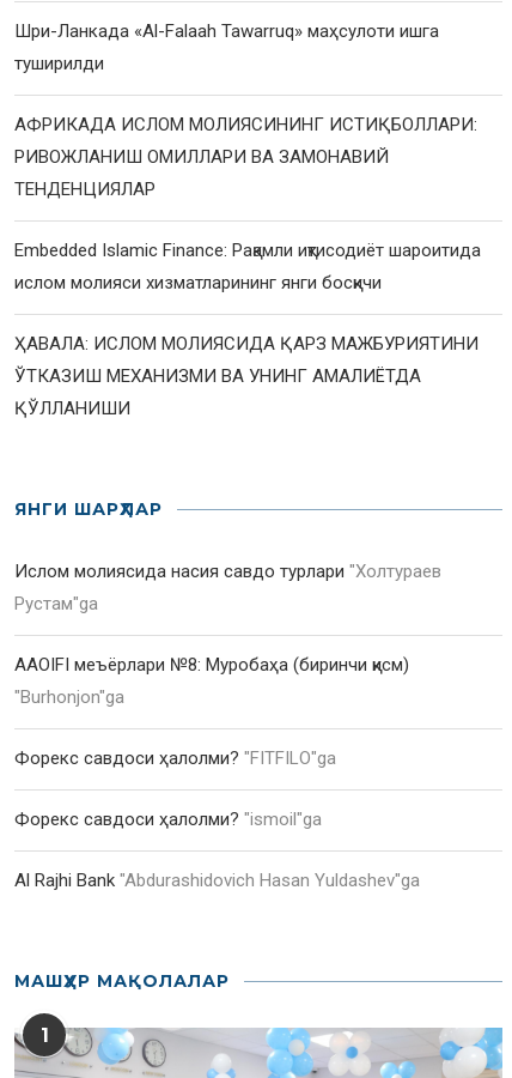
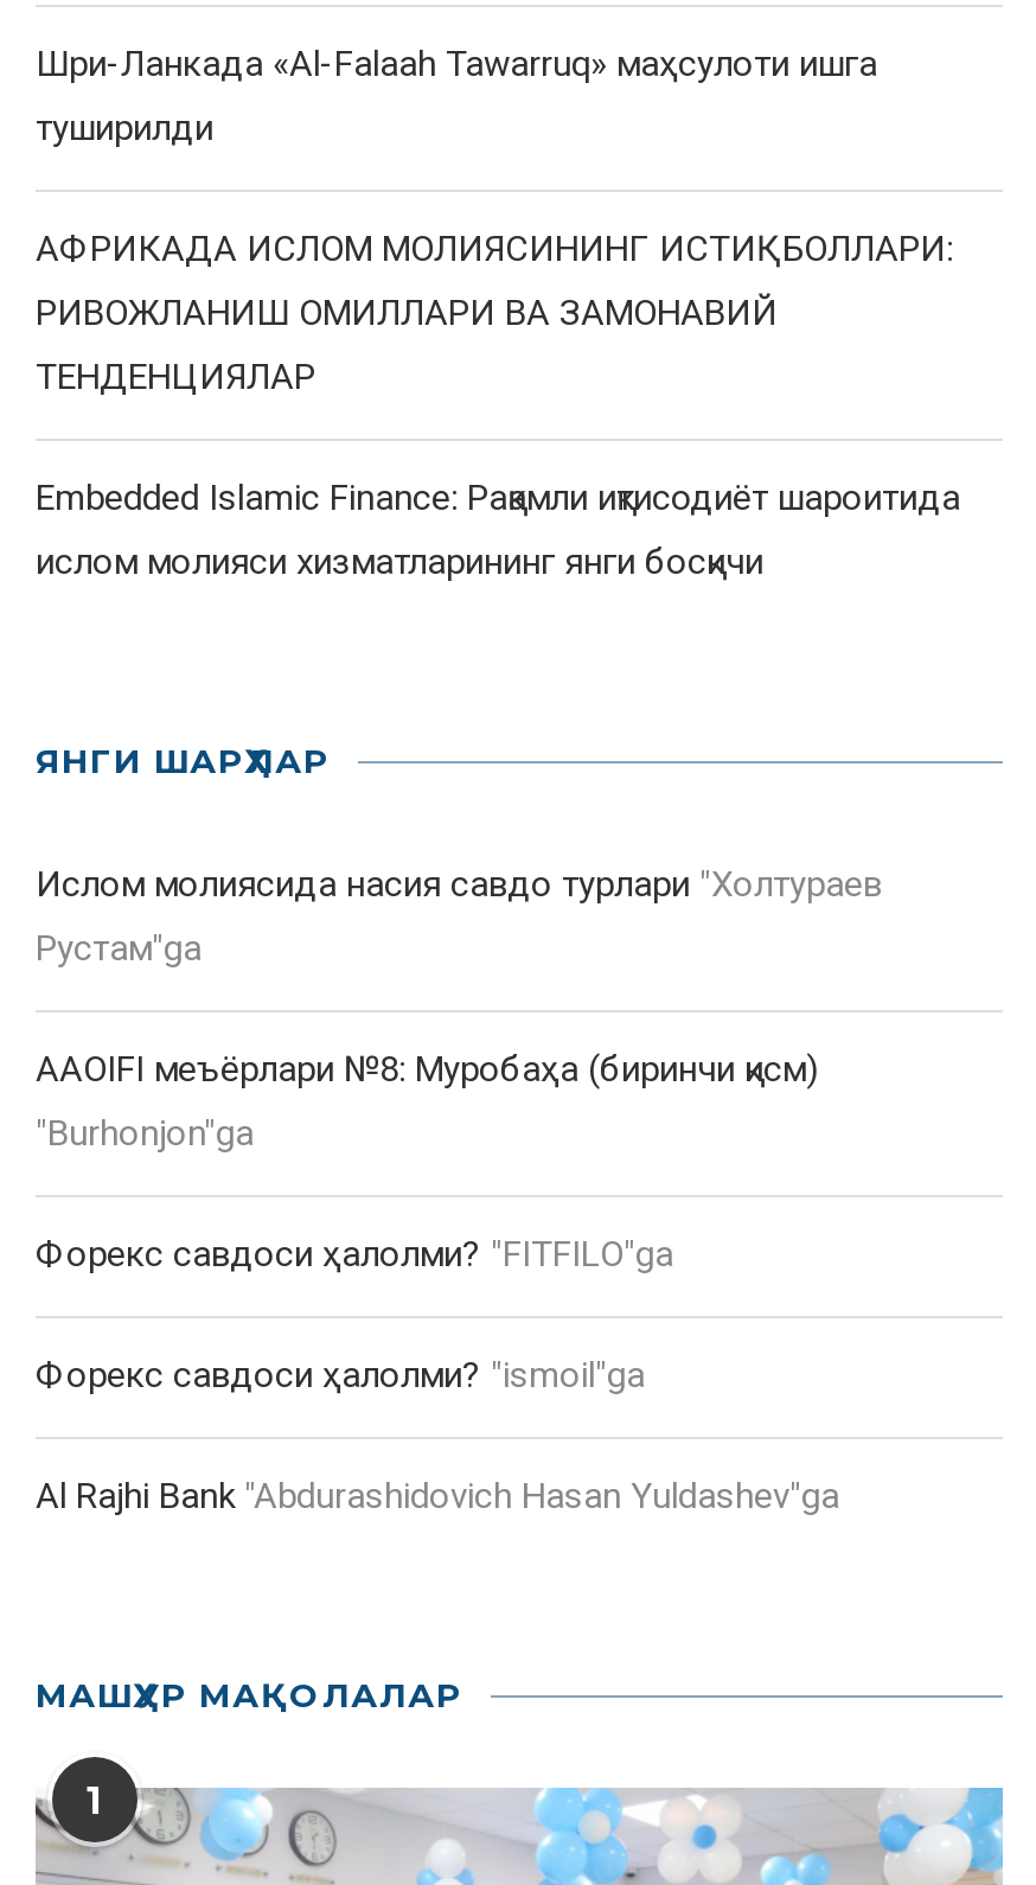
- ҲАВAЛА: ИСЛОМ МОЛИЯСИДА ҚАРЗ МАЖБУРИЯТИНИ
- ЎТКАЗИШ МЕХАНИЗМИ ВА УНИНГ АМАЛИЁТДА
- ҚЎЛЛАНИШИ
